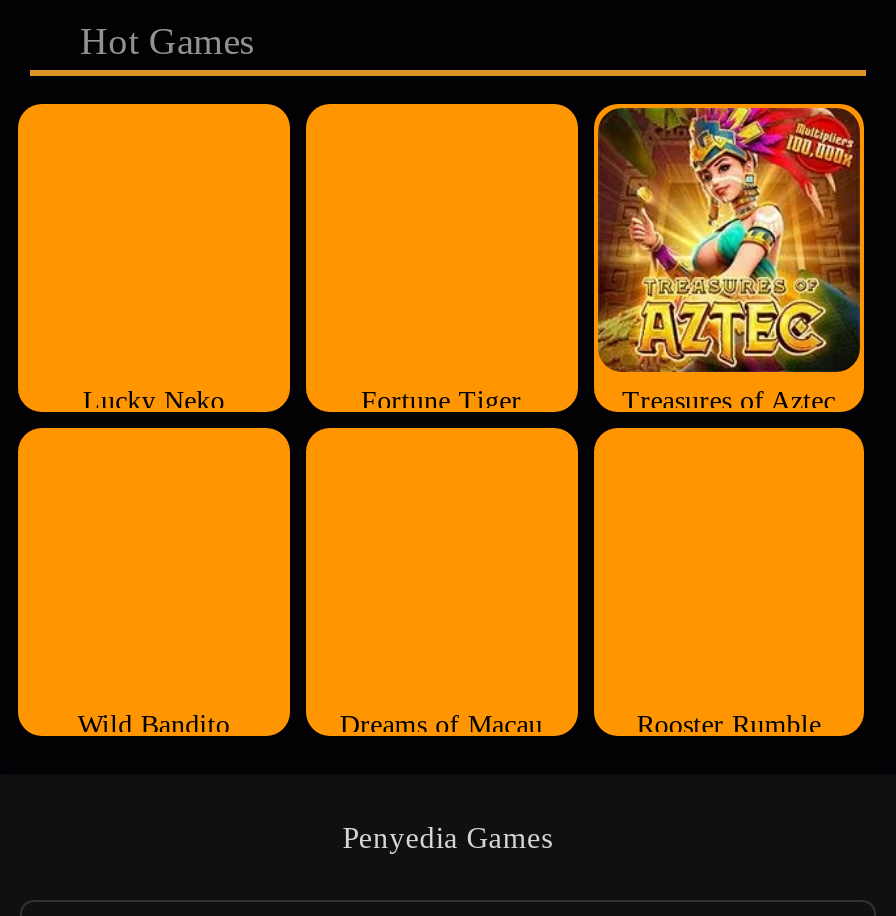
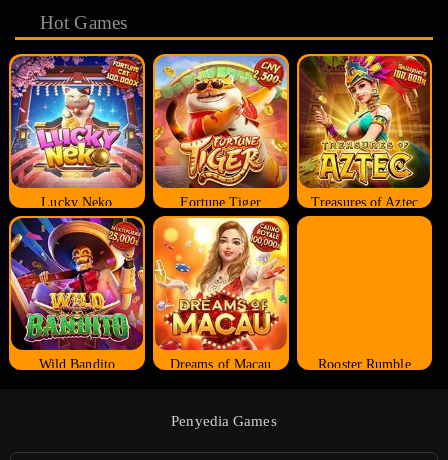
+ [image]

+ [image]

+ [image]

+ [image]
